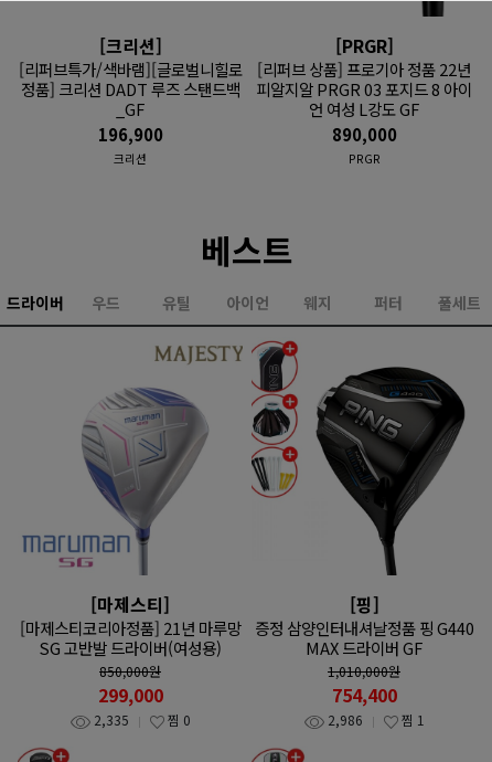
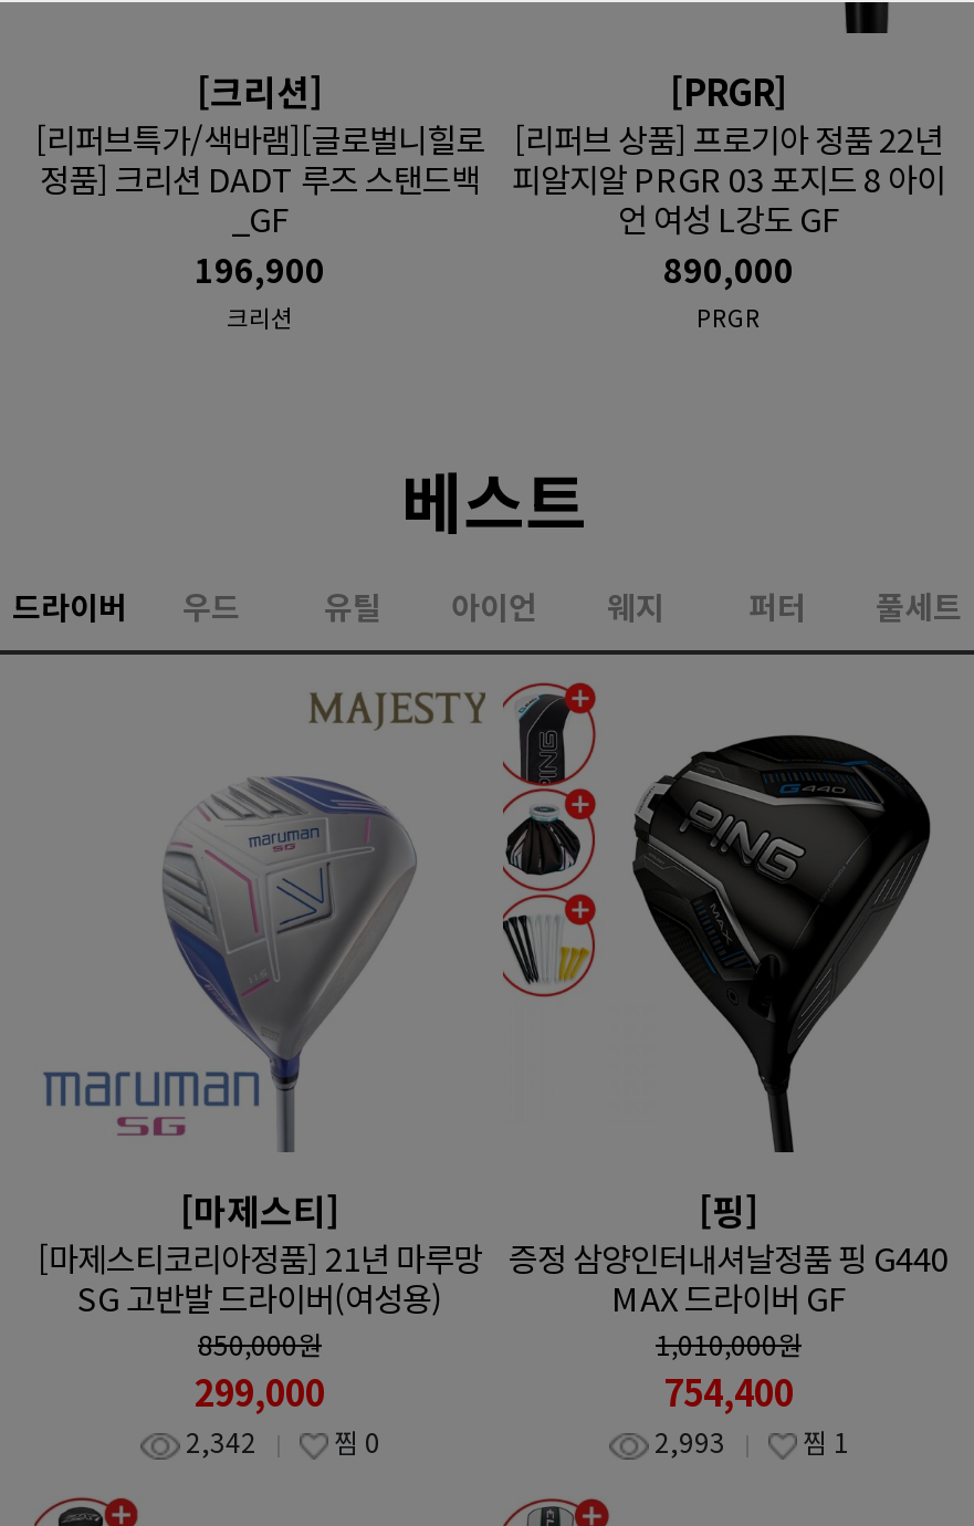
- 2,335 찜 0
+ 2,342 찜 0

- 2,986 찜 1
+ 2,993 찜 1
